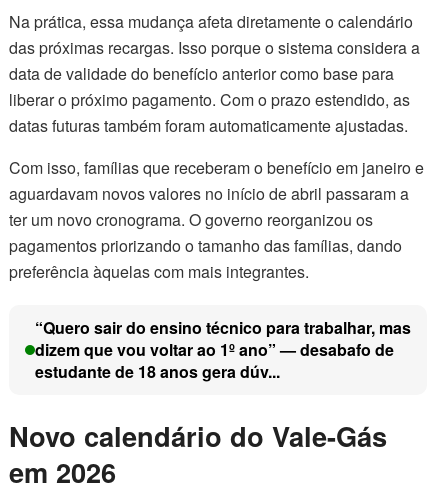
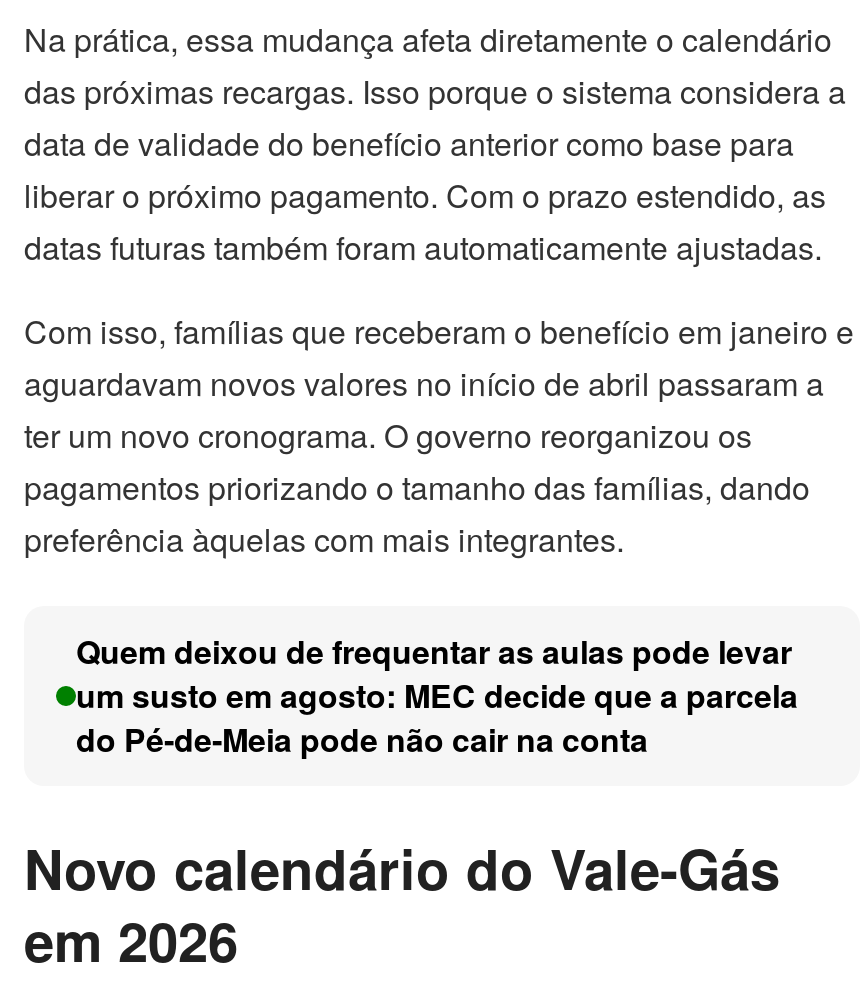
- “Quero sair do ensino técnico para trabalhar, mas
- dizem que vou voltar ao 1º ano” — desabafo de
- estudante de 18 anos gera dúv...
+ Quem deixou de frequentar as aulas pode levar
+ um susto em agosto: MEC decide que a parcela
+ do Pé-de-Meia pode não cair na conta
